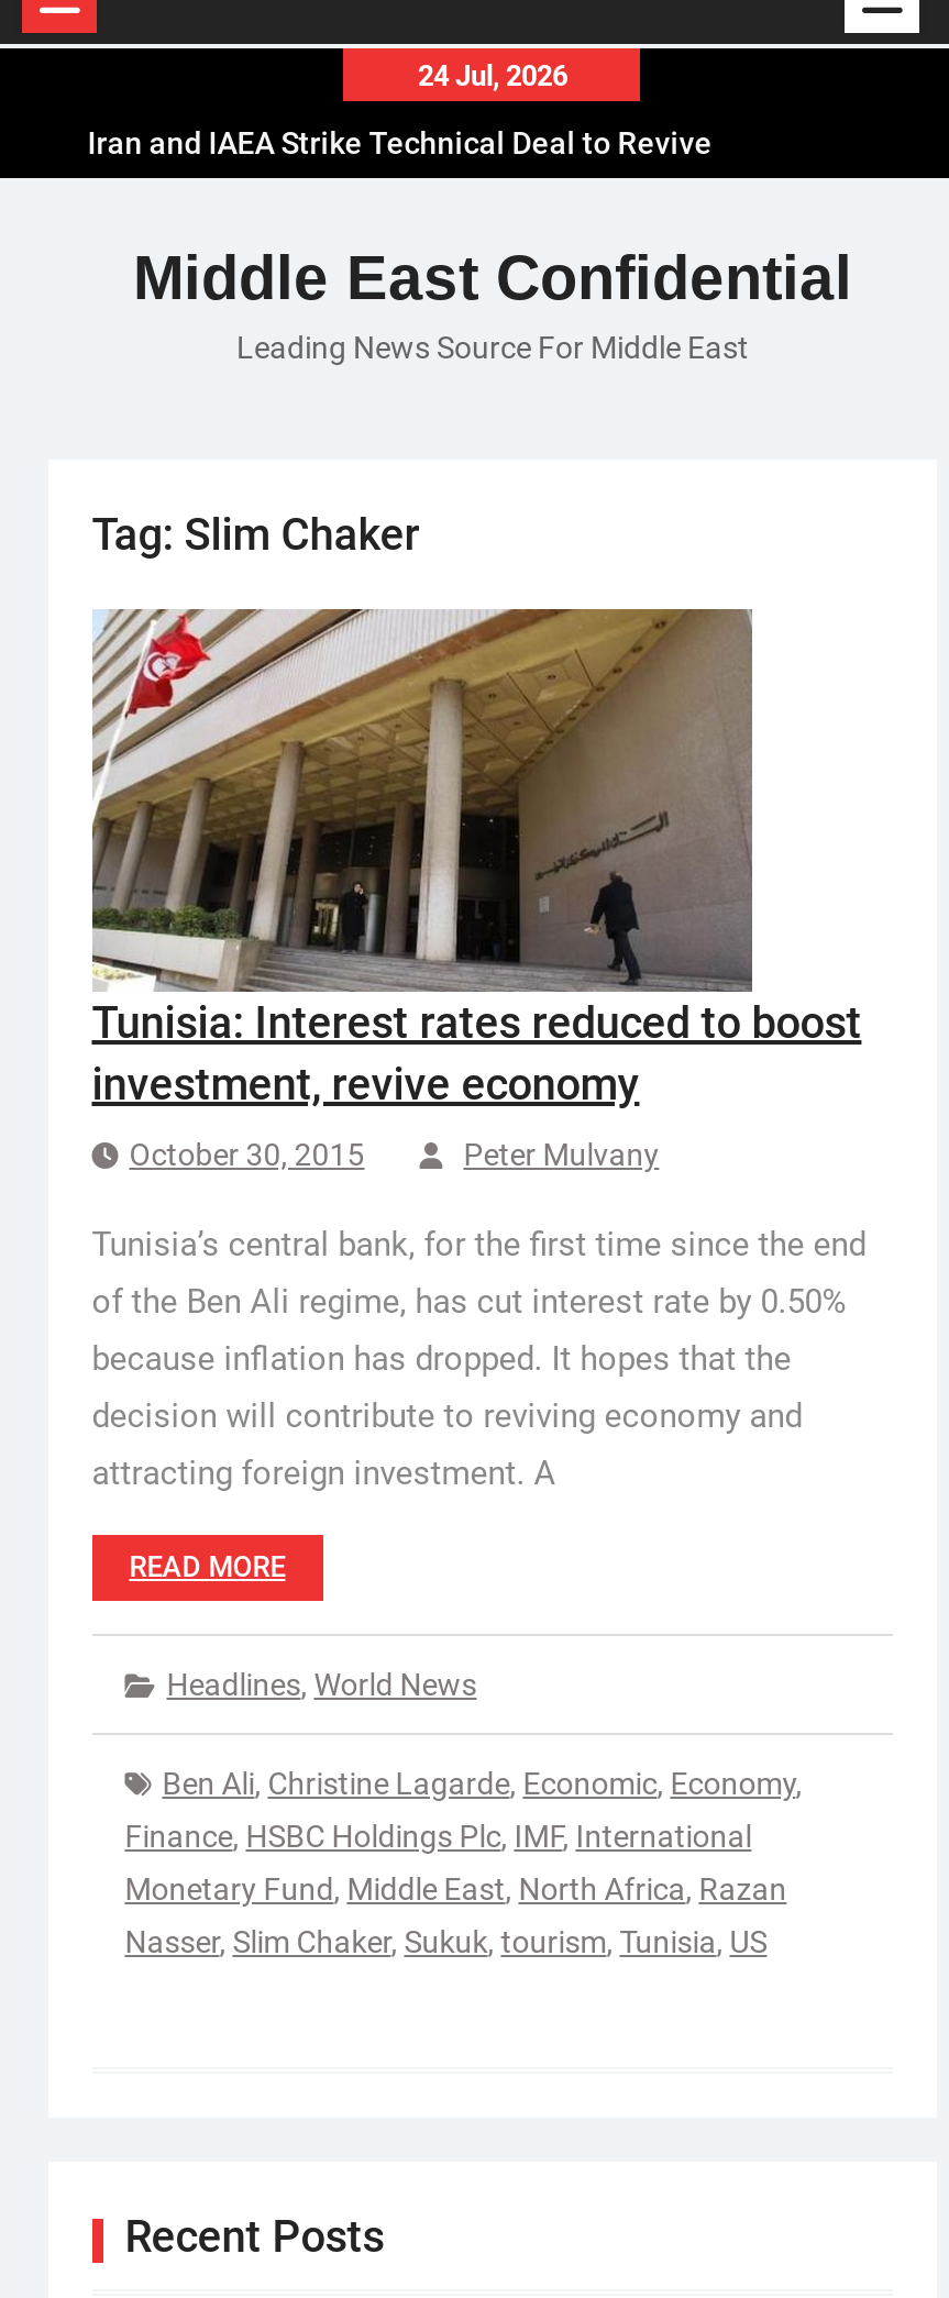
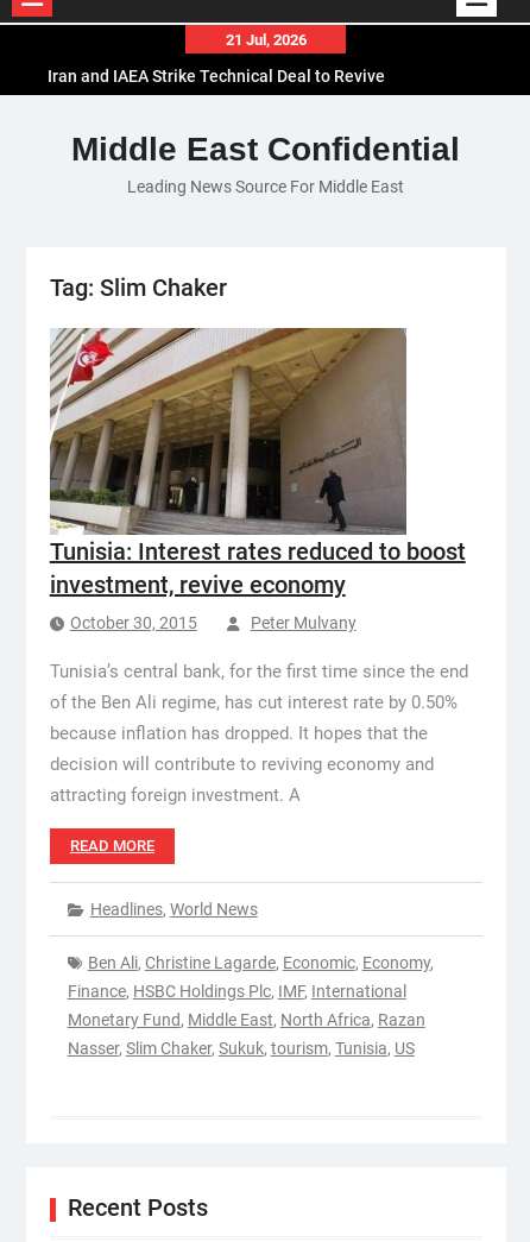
- 24 Jul, 2026
+ 21 Jul, 2026
